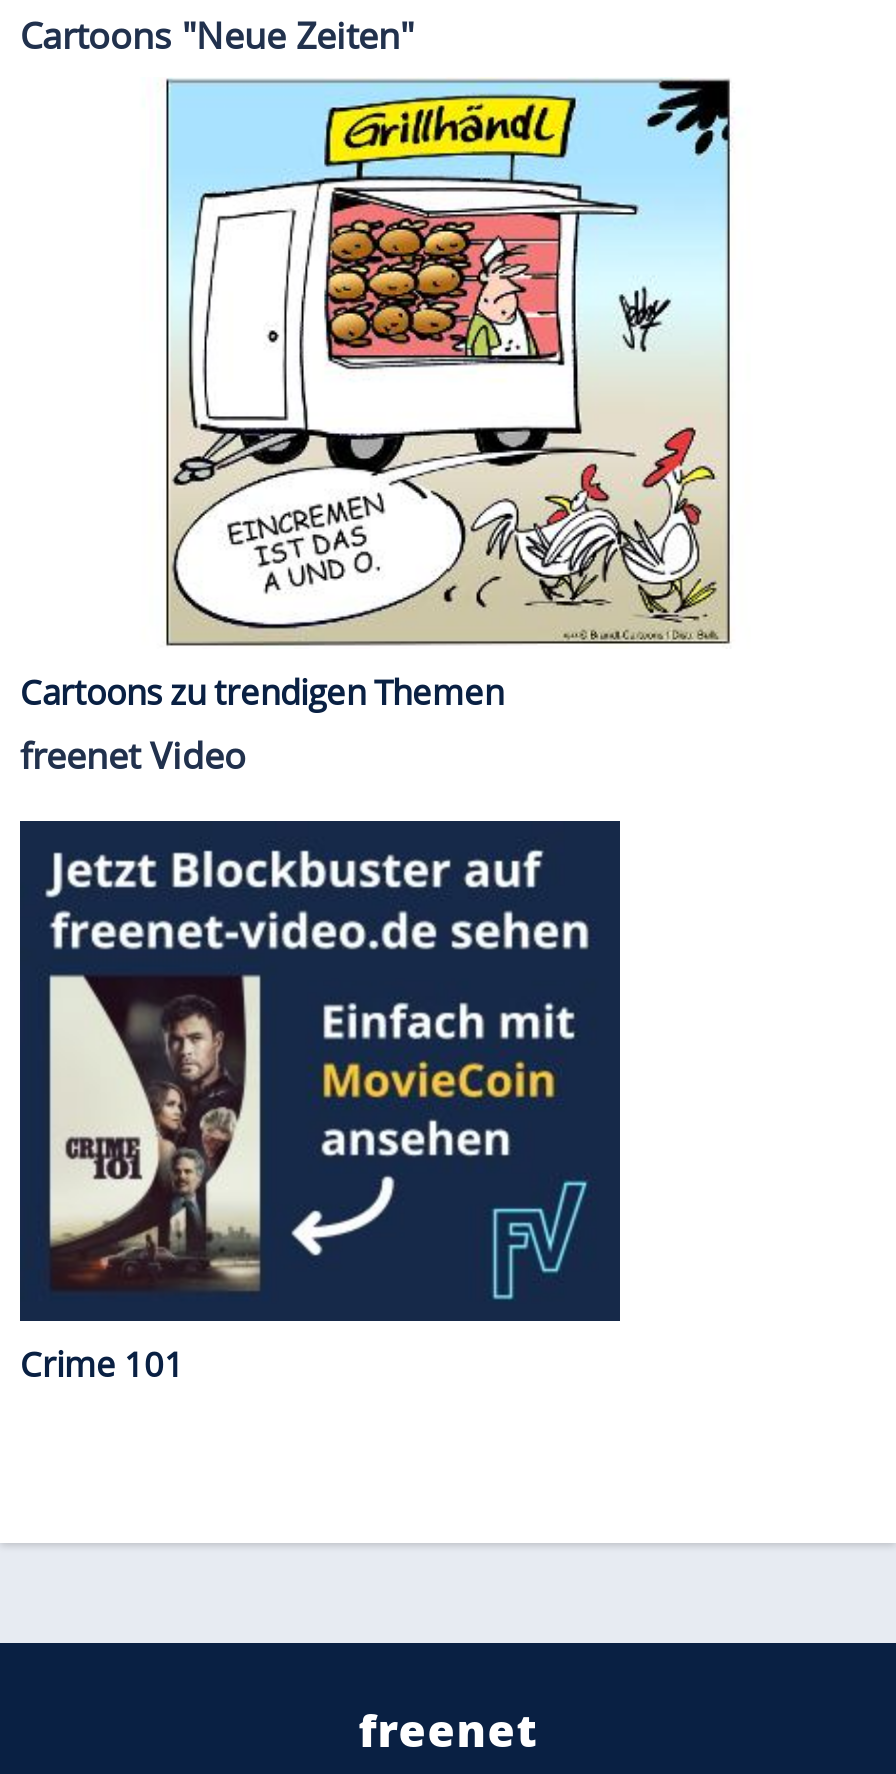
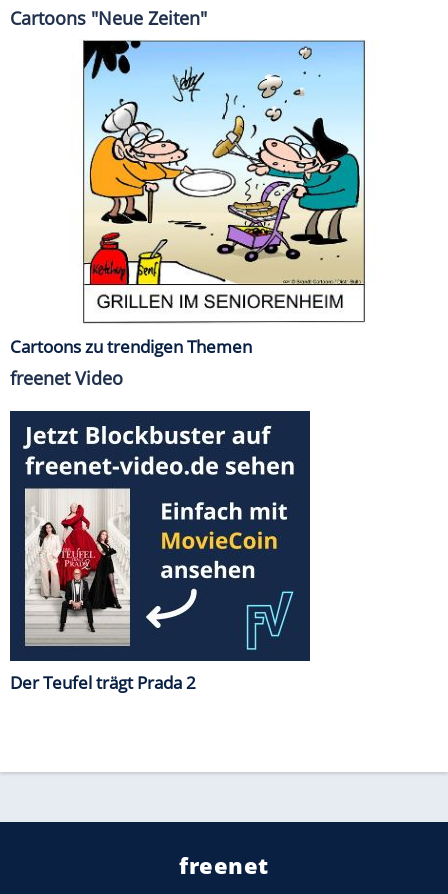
- [image]
+ [image]

- [image]
- Crime 101
+ [image]
+ Der Teufel trägt Prada 2
